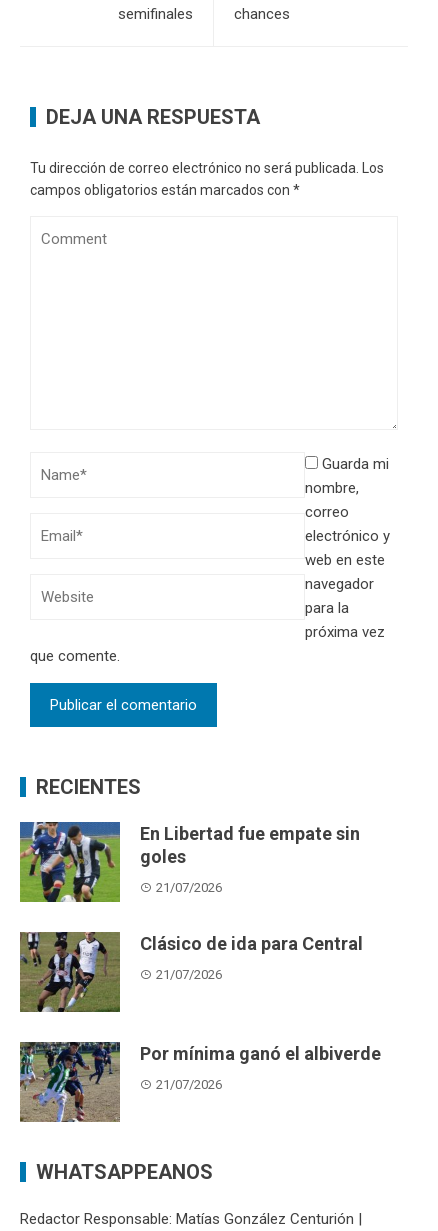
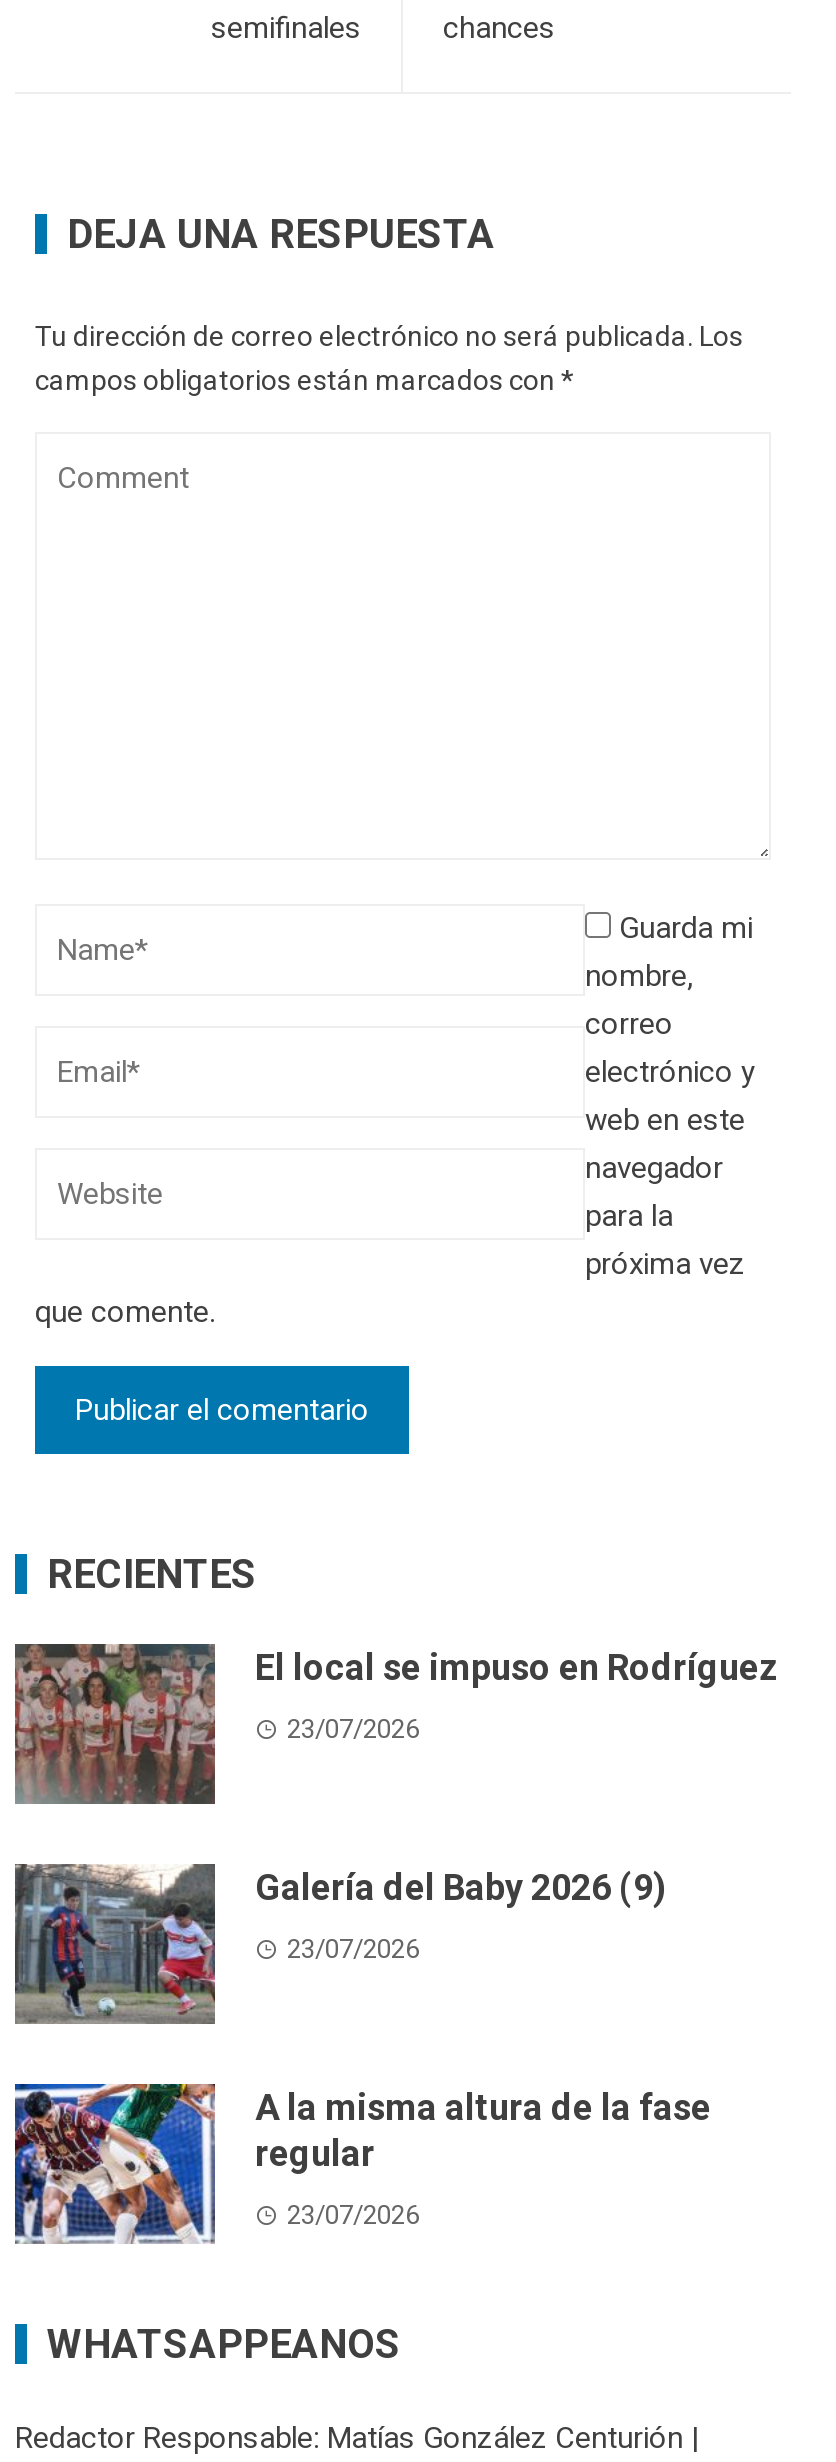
- [image]
- En Libertad fue empate sin
- goles
+ [image]
+ El local se impuso en Rodríguez

- 21/07/2026
+ 23/07/2026

- [image]
- Clásico de ida para Central
+ [image]
+ Galería del Baby 2026 (9)

- 21/07/2026
+ 23/07/2026

- [image]
- Por mínima ganó el albiverde
+ [image]
+ A la misma altura de la fase
+ regular

- 21/07/2026
+ 23/07/2026
